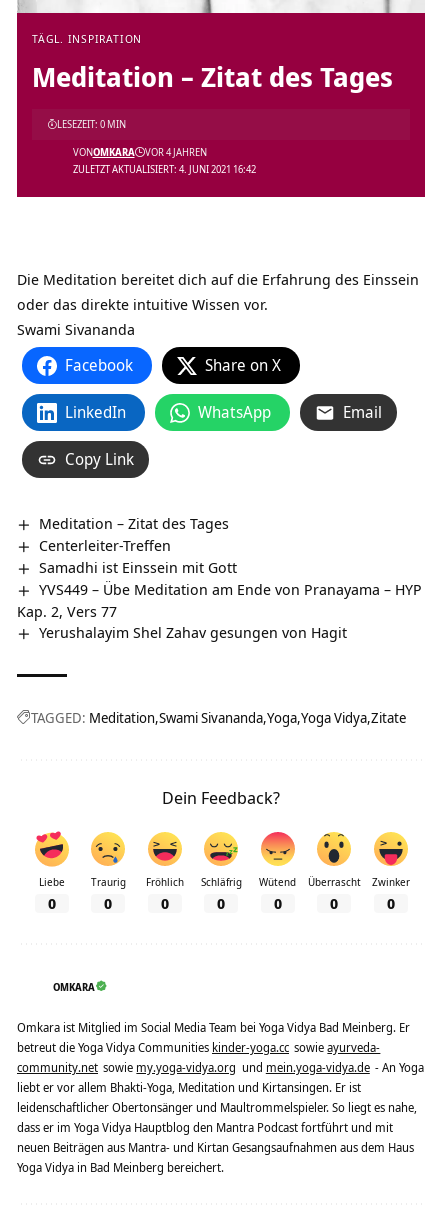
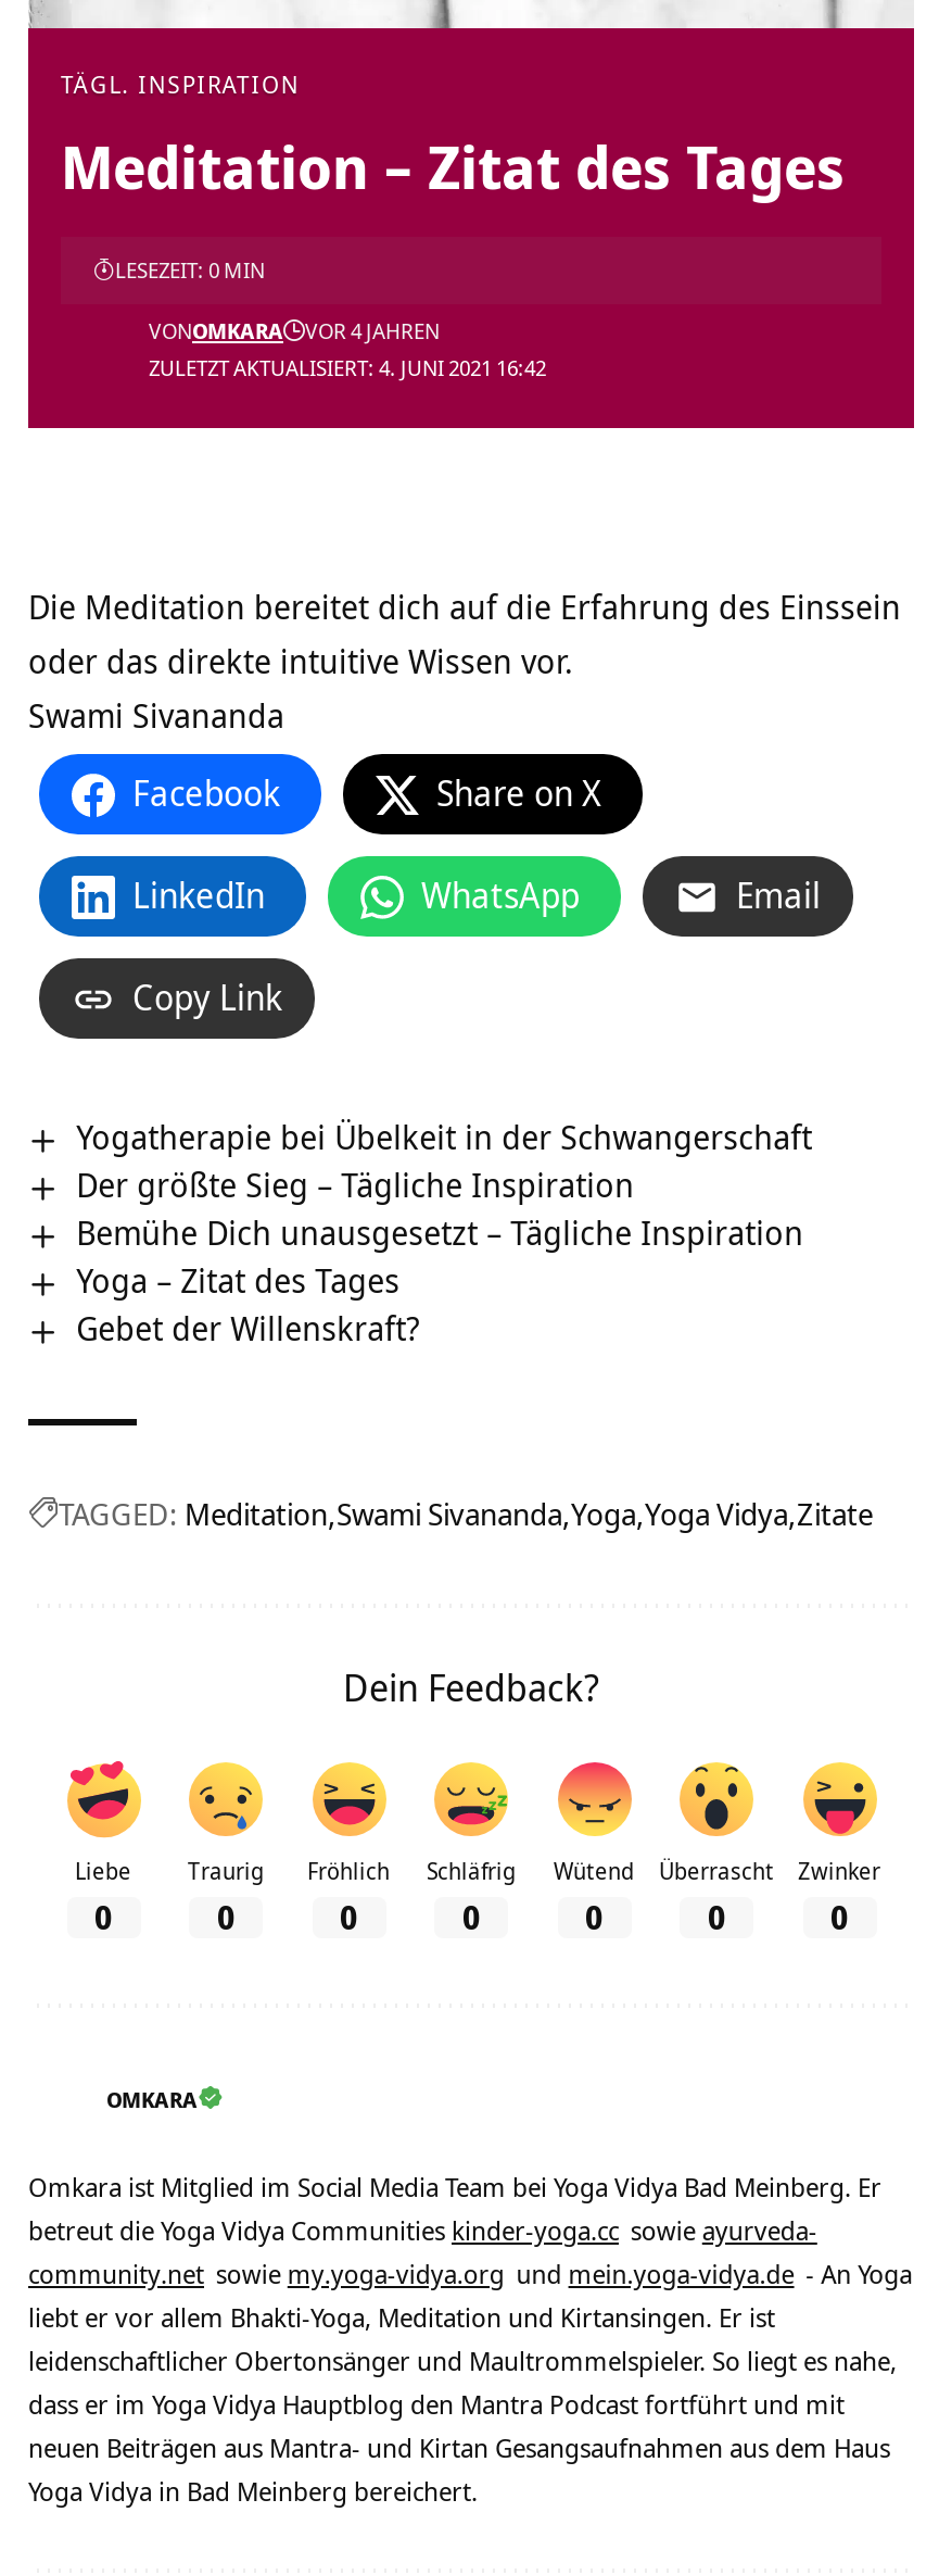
- Meditation – Zitat des Tages
- Centerleiter-Treffen
- Samadhi ist Einssein mit Gott
- YVS449 – Übe Meditation am Ende von Pranayama – HYP
- Kap. 2, Vers 77
- Yerushalayim Shel Zahav gesungen von Hagit
+ Yogatherapie bei Übelkeit in der Schwangerschaft
+ Der größte Sieg – Tägliche Inspiration
+ Bemühe Dich unausgesetzt – Tägliche Inspiration
+ Yoga – Zitat des Tages
+ Gebet der Willenskraft?
